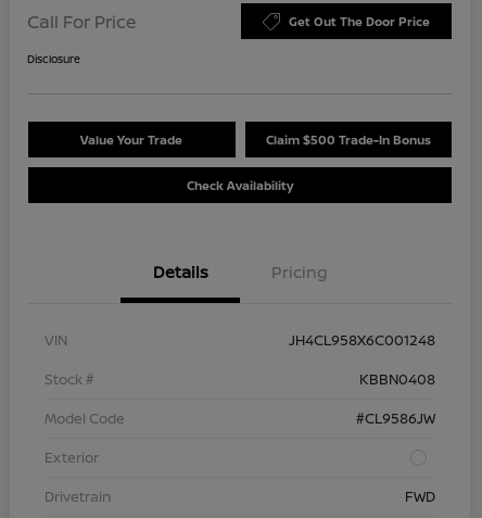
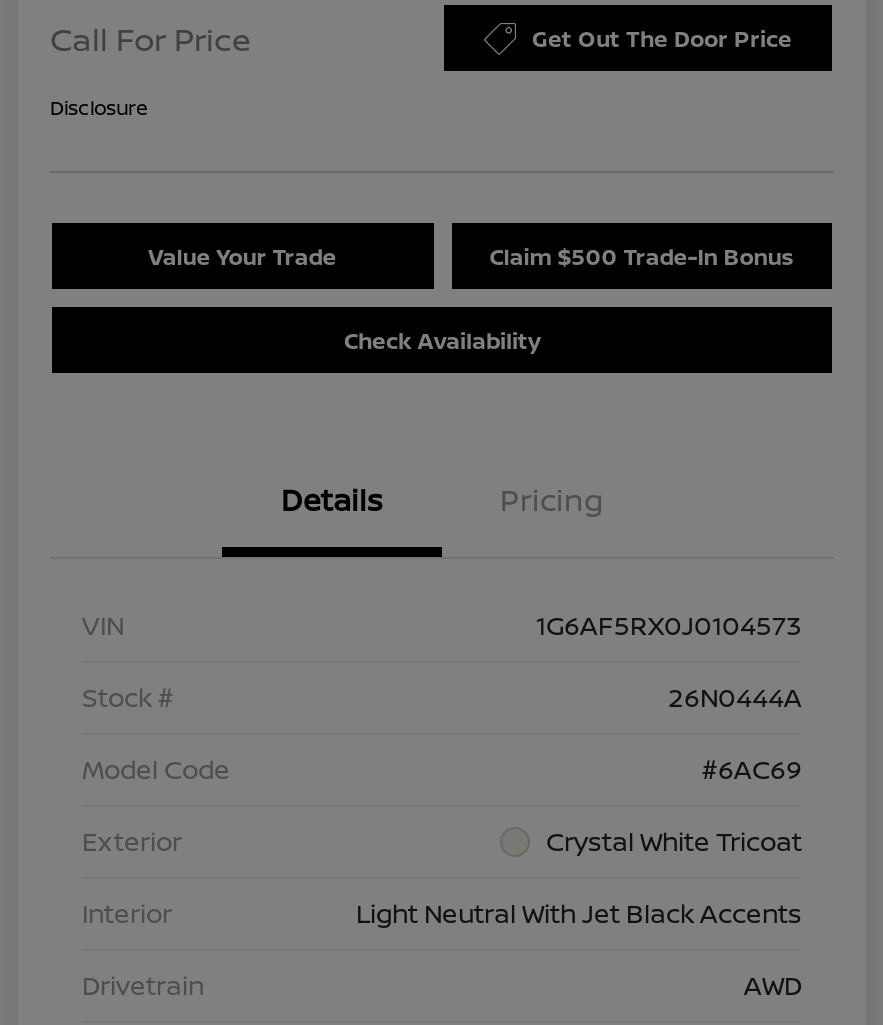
- JH4CL958X6C001248
+ 1G6AF5RX0J0104573

- KBBN0408
+ 26N0444A

- #CL9586JW
+ #6AC69

+ Crystal White Tricoat
+ Interior
+ Light Neutral With Jet Black Accents

- FWD
+ AWD
